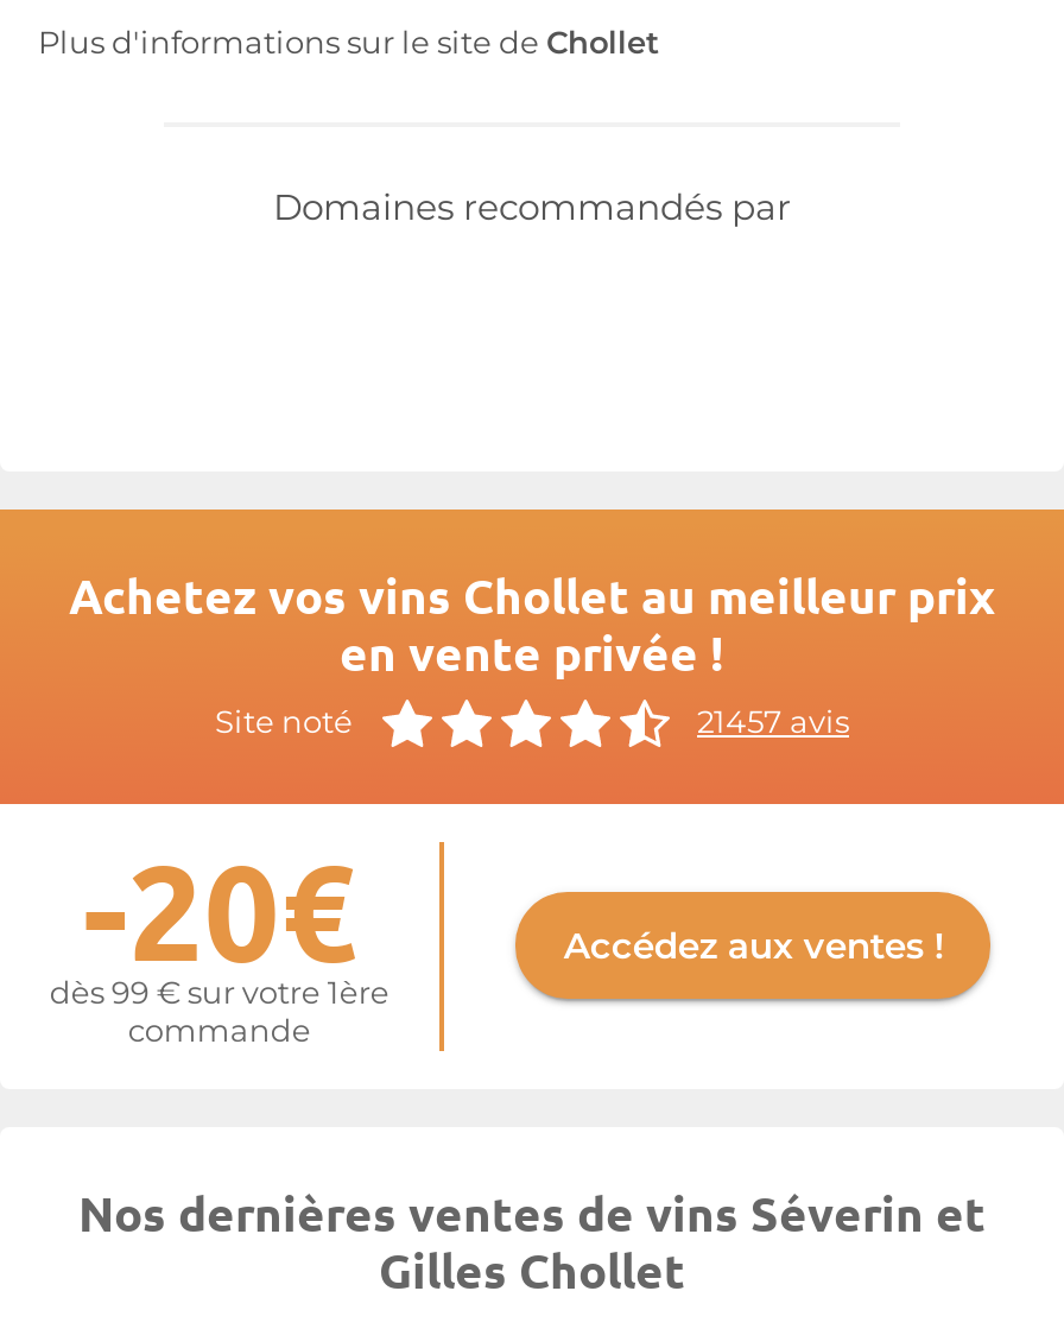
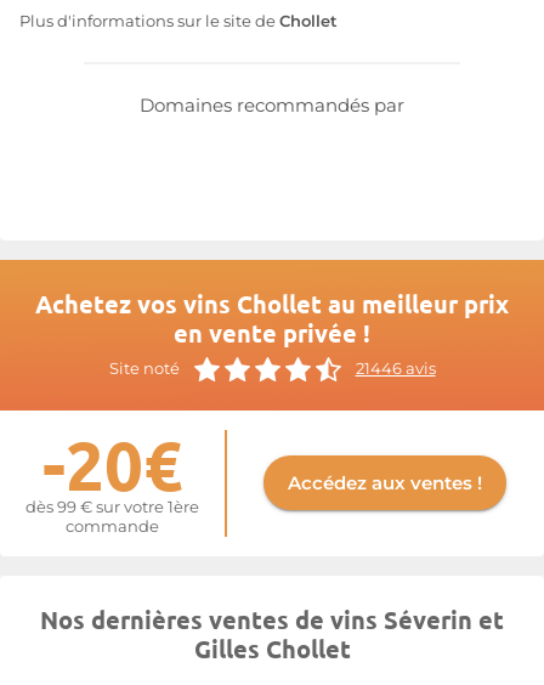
- 21457 avis
+ 21446 avis
